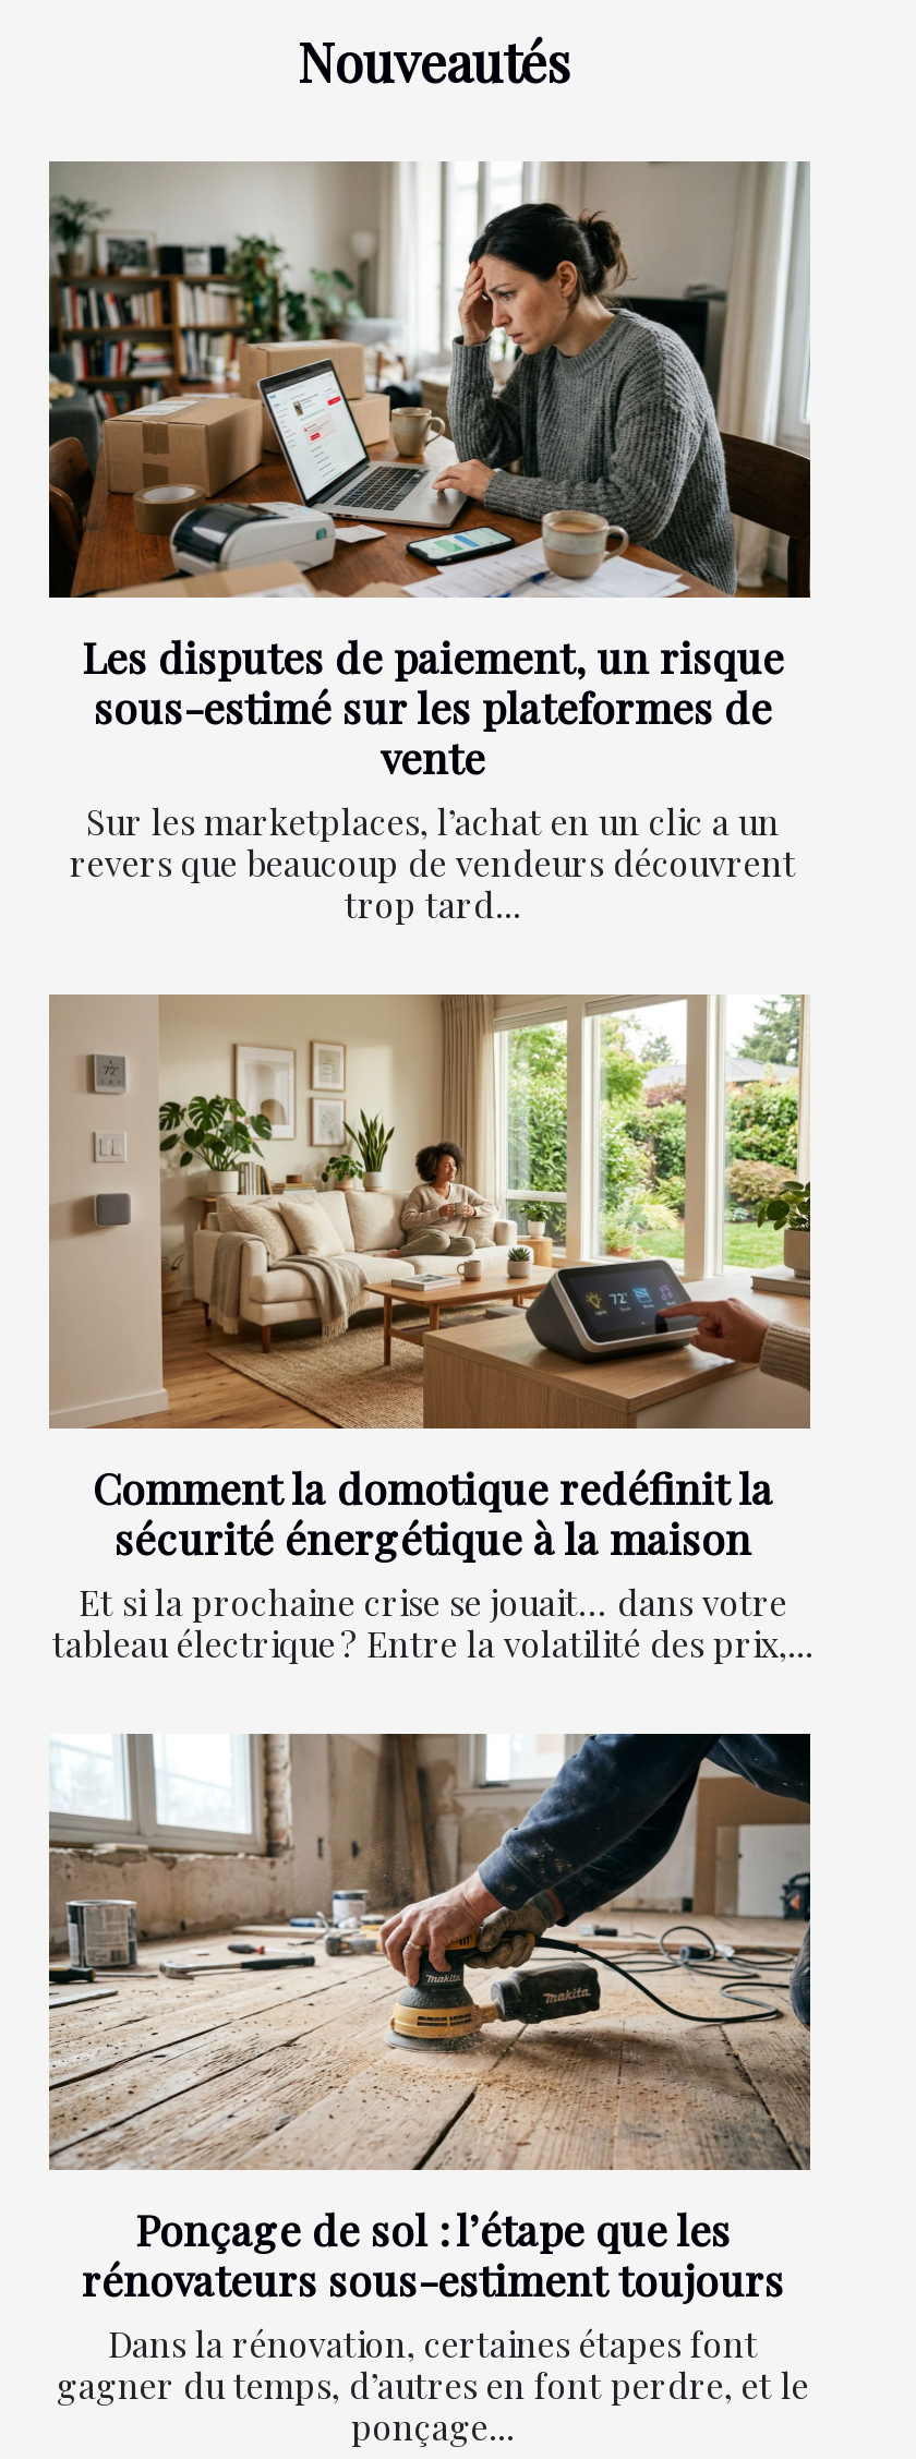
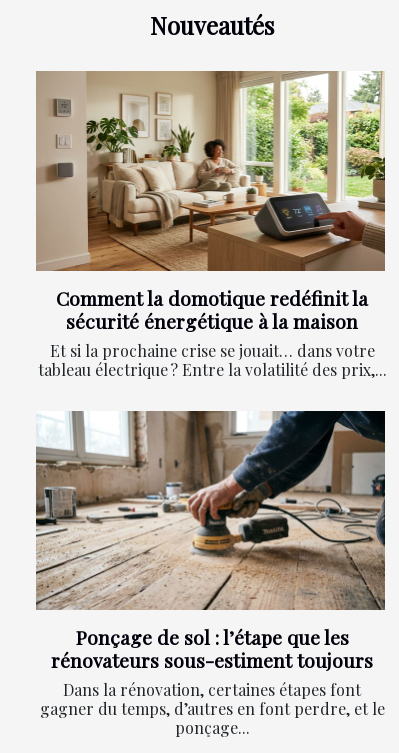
- [image]
- Les disputes de paiement, un risque
- sous-estimé sur les plateformes de
- vente
- Sur les marketplaces, l’achat en un clic a un
- revers que beaucoup de vendeurs découvrent
- trop tard...
